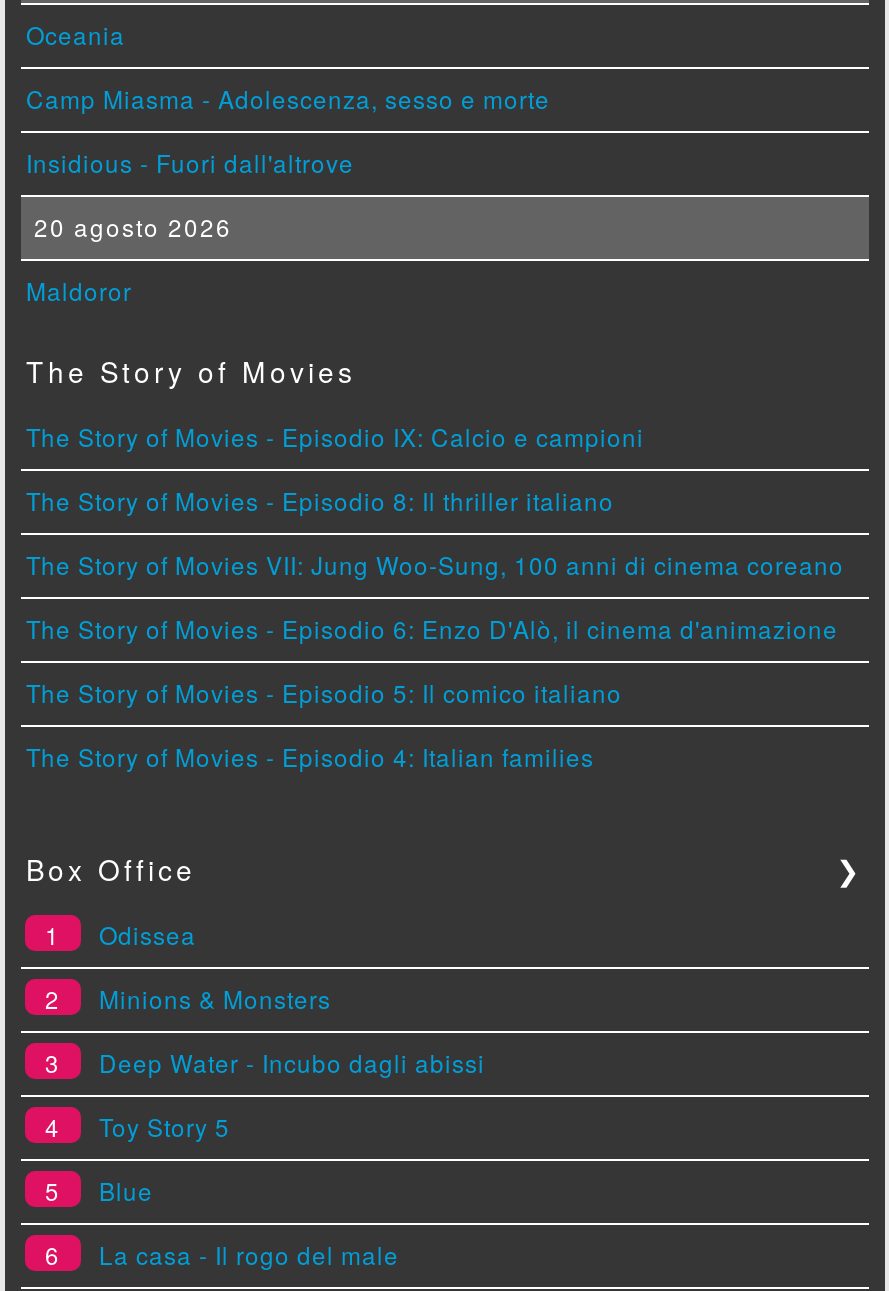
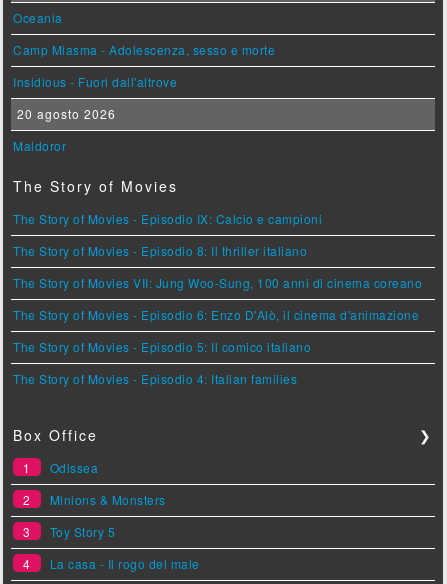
- Deep Water - Incubo dagli abissi
- 4

- 5
- Blue
- 6
+ 4
